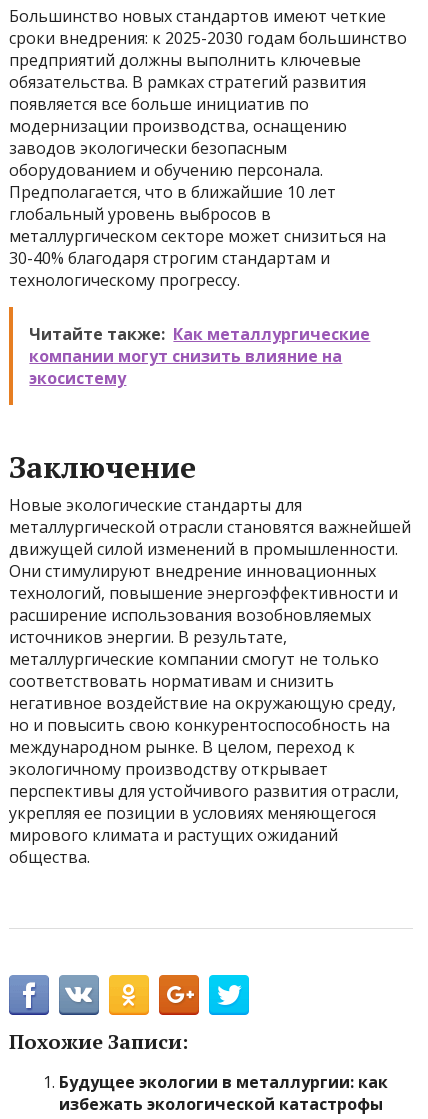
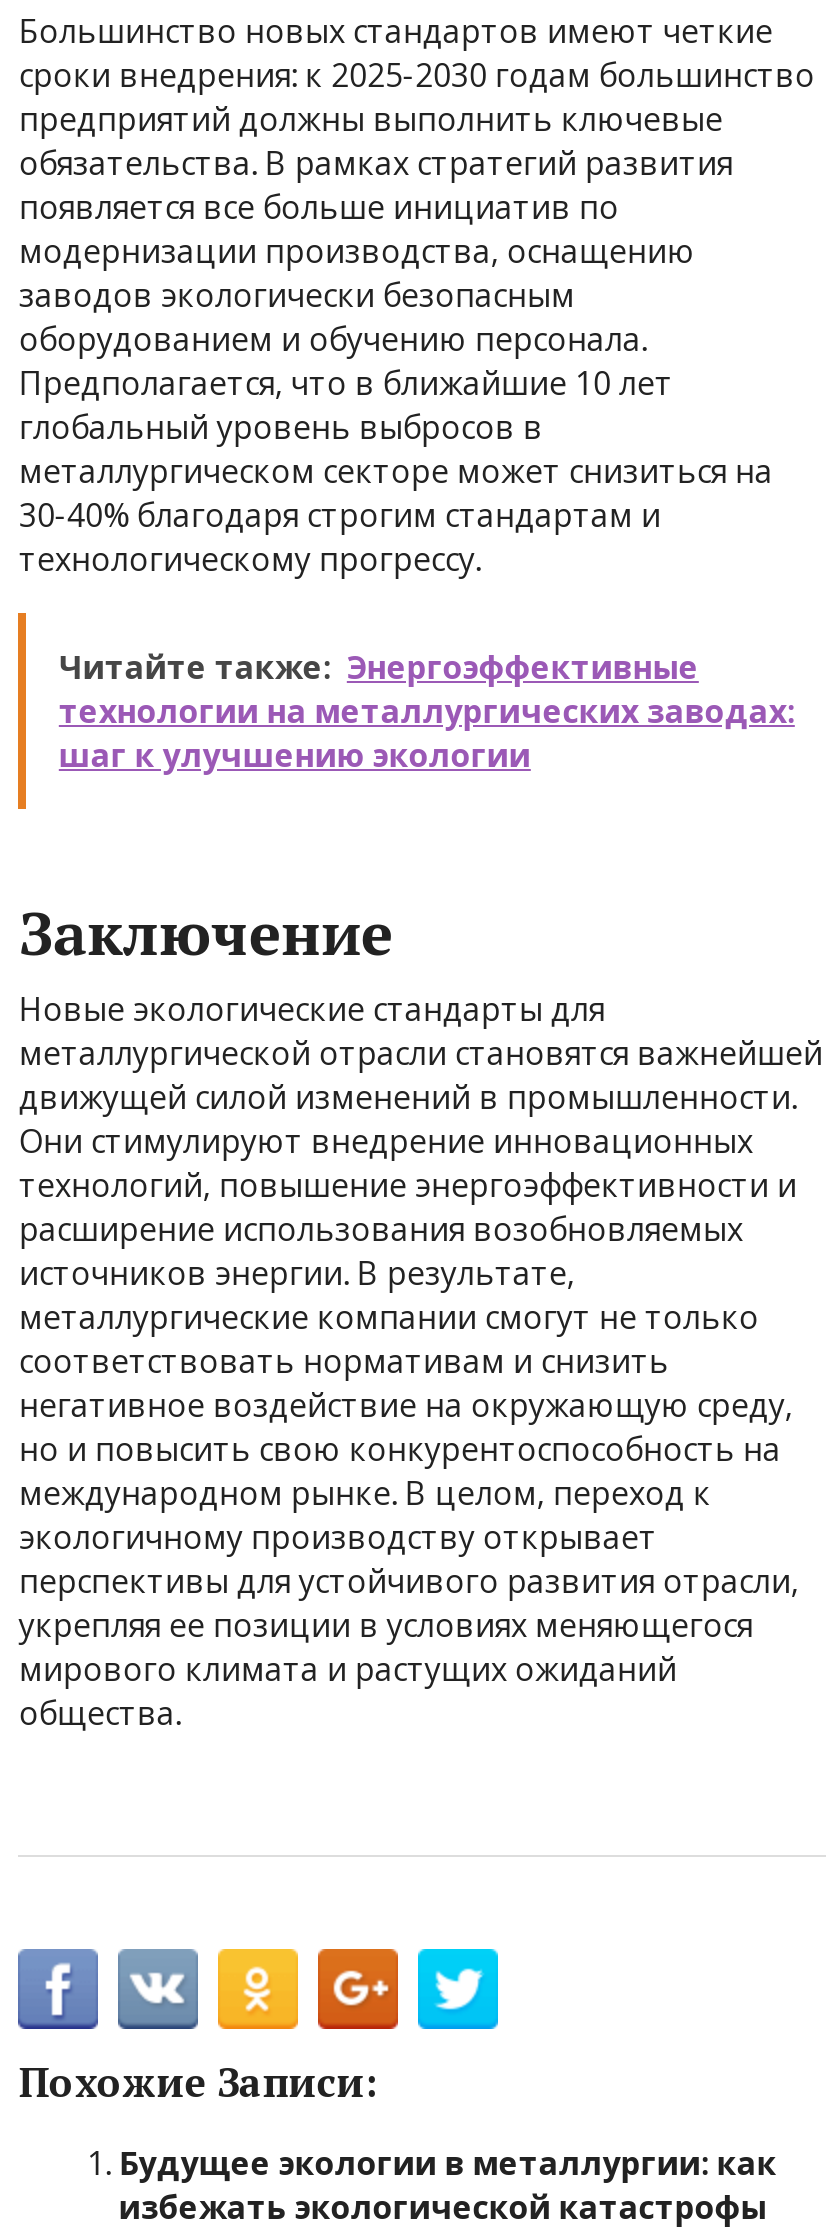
- Читайте также: Как металлургические
- компании могут снизить влияние на
- экосистему
+ Читайте также: Энергоэффективные
+ технологии на металлургических заводах:
+ шаг к улучшению экологии
